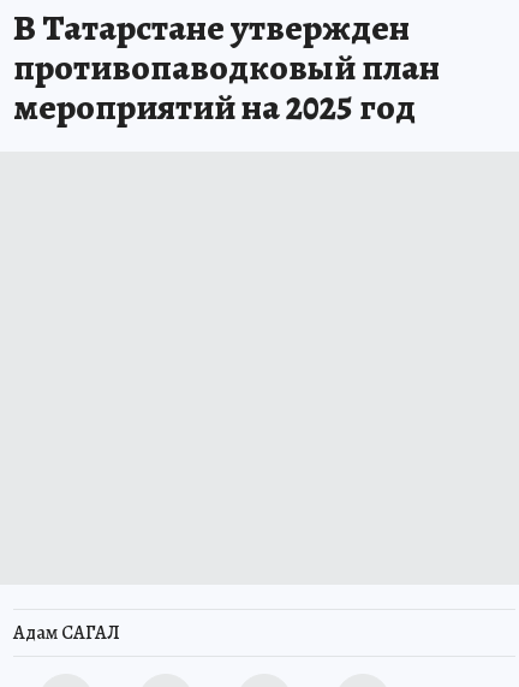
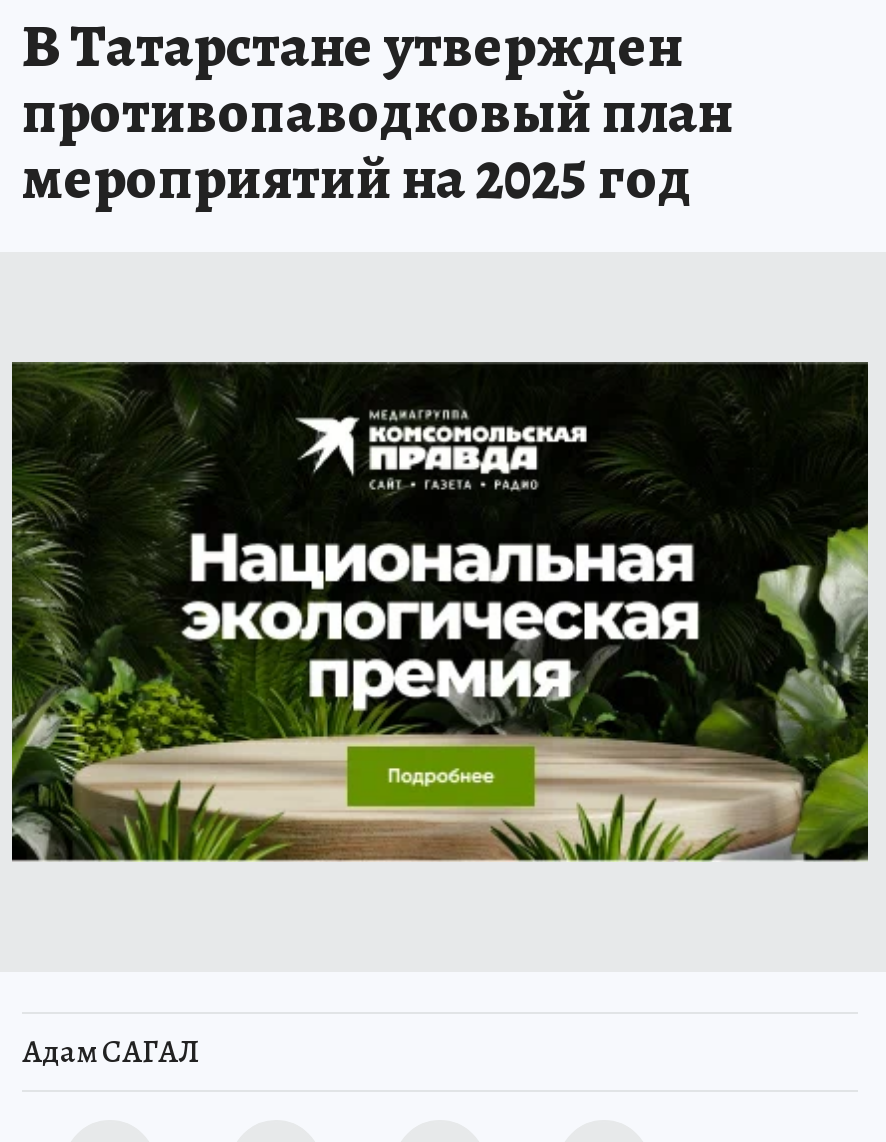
+ [image]
